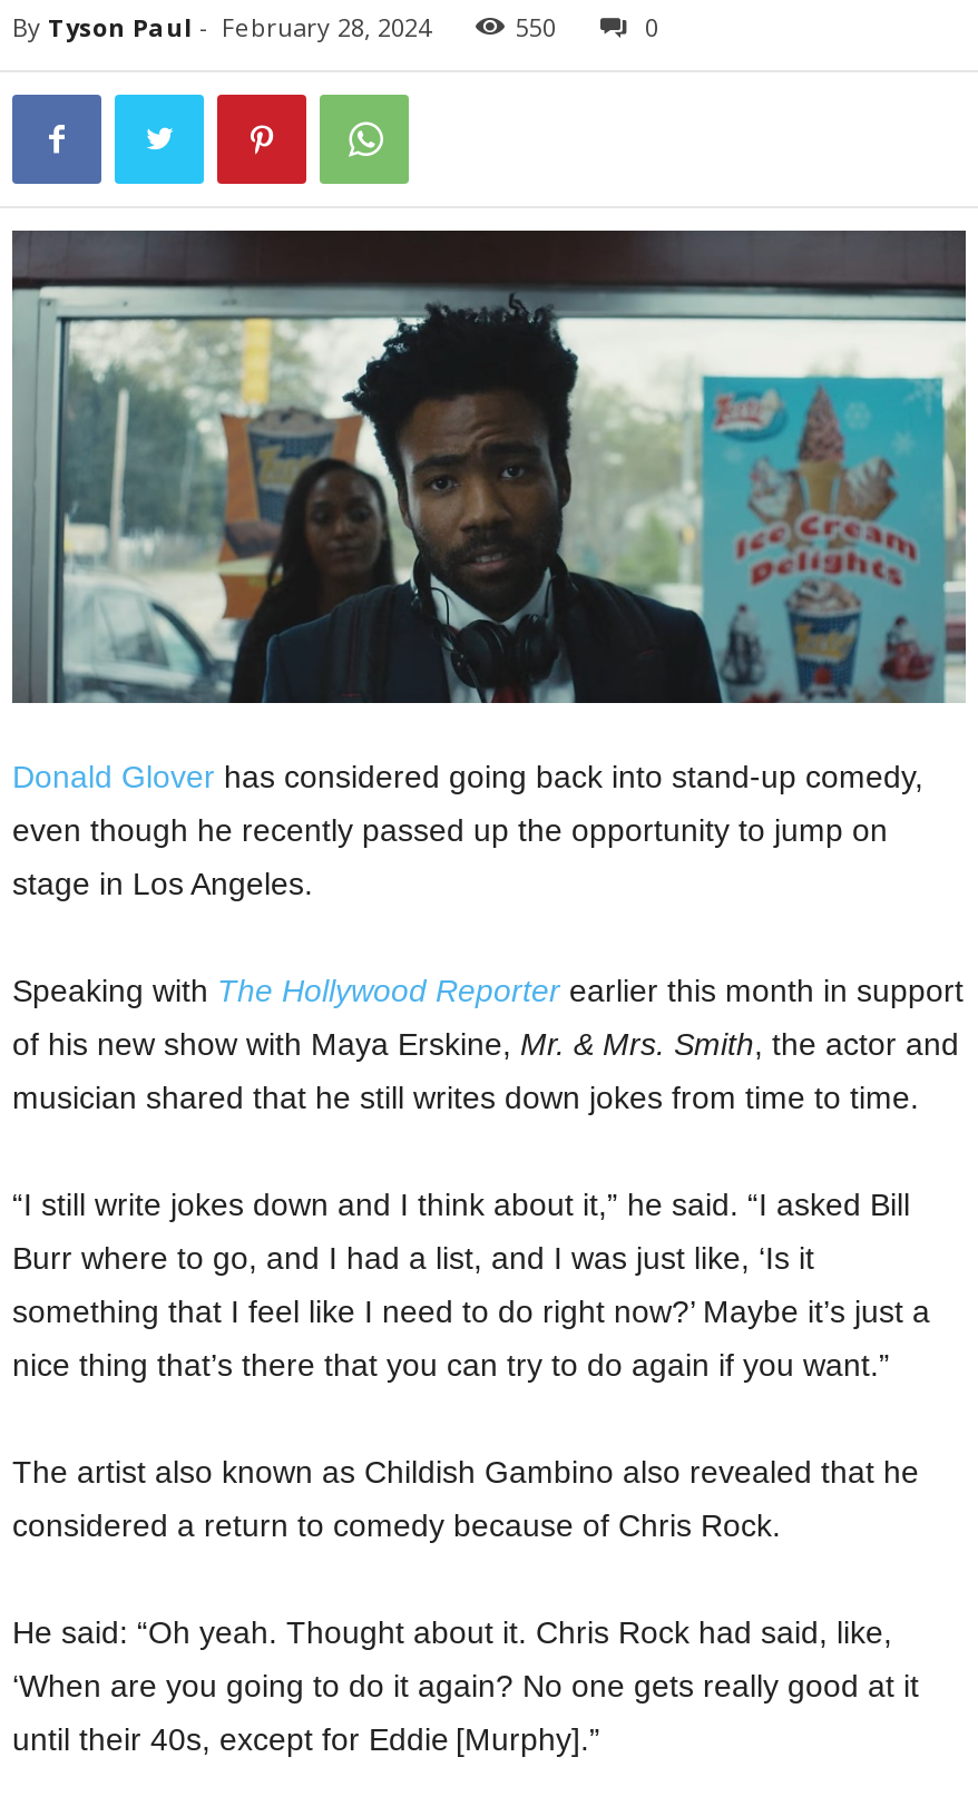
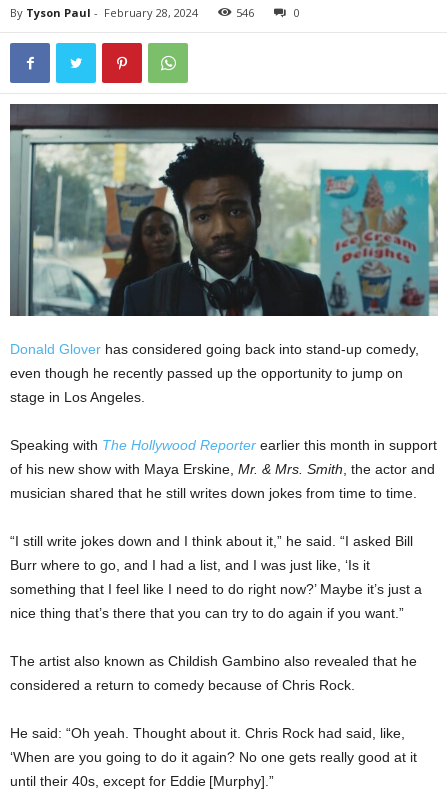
- 550
+ 546
